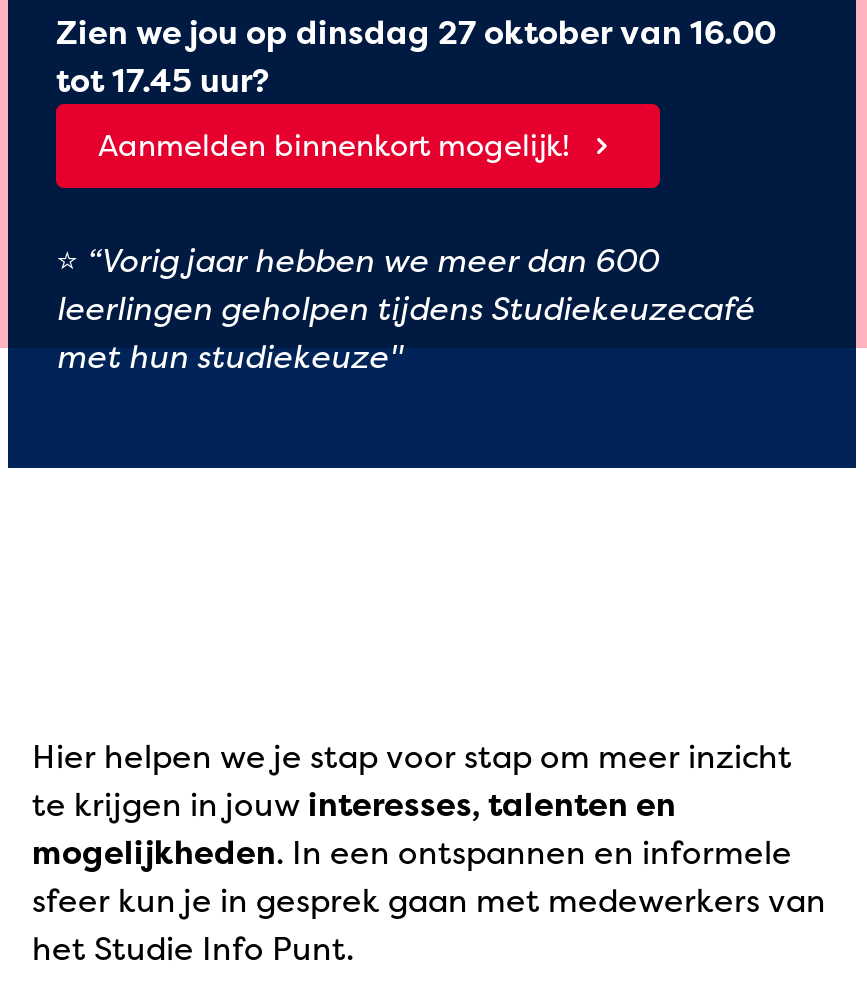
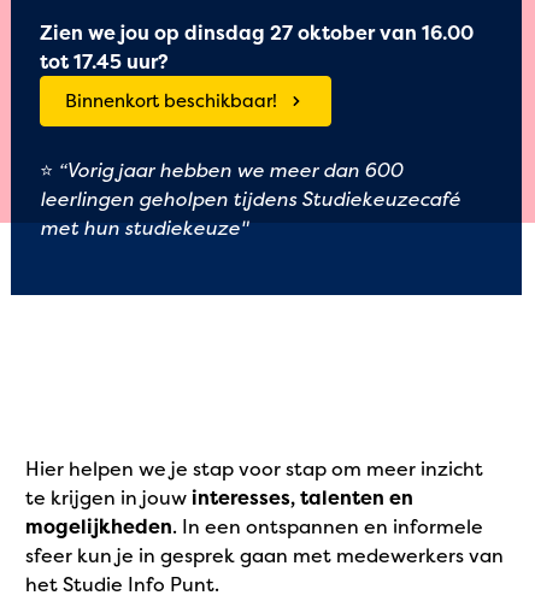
- Aanmelden binnenkort mogelijk!
+ Binnenkort beschikbaar!
